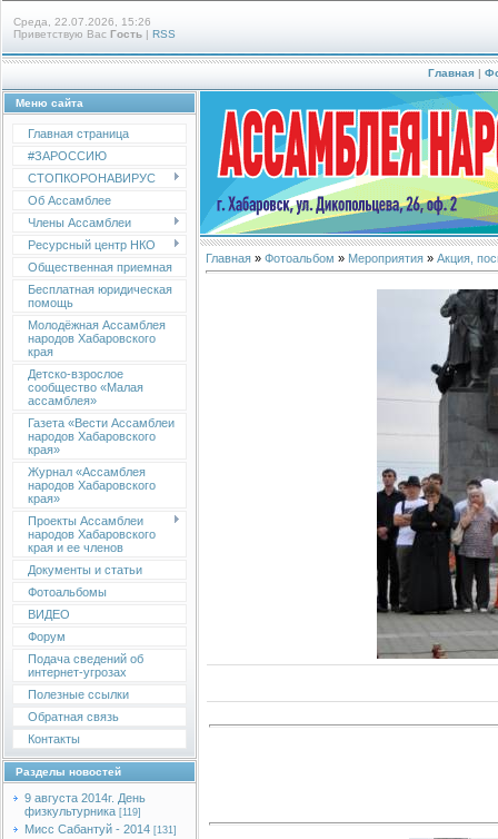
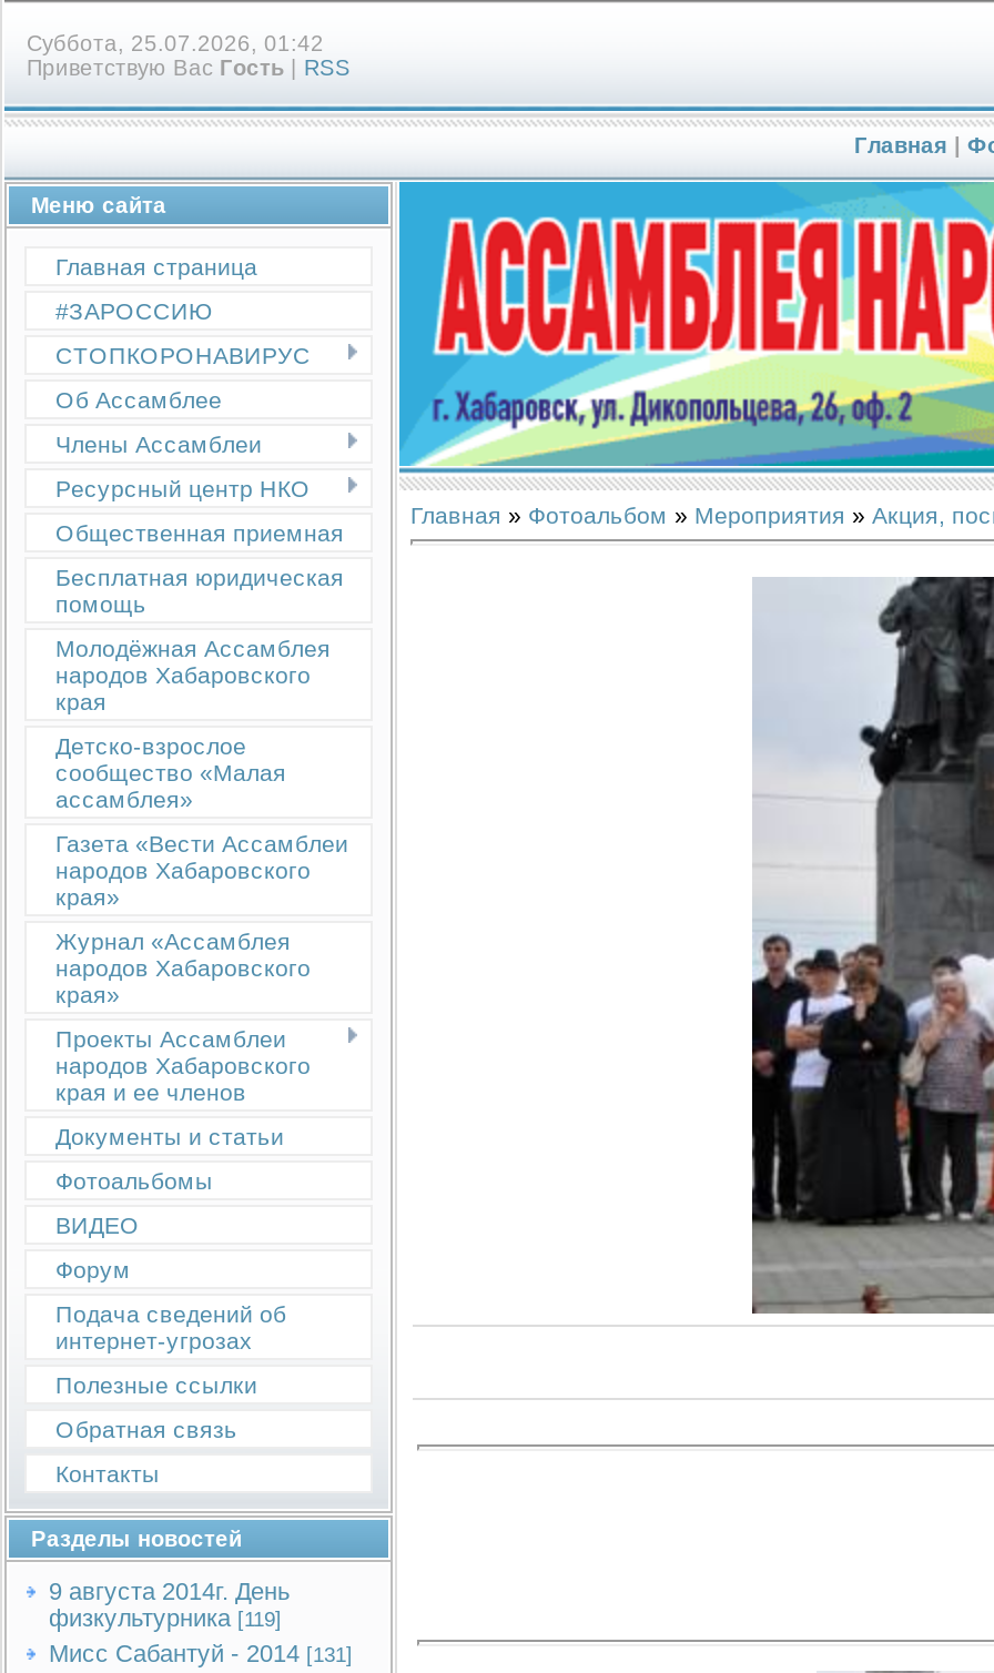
- Среда, 22.07.2026, 15:26
+ Суббота, 25.07.2026, 01:42
